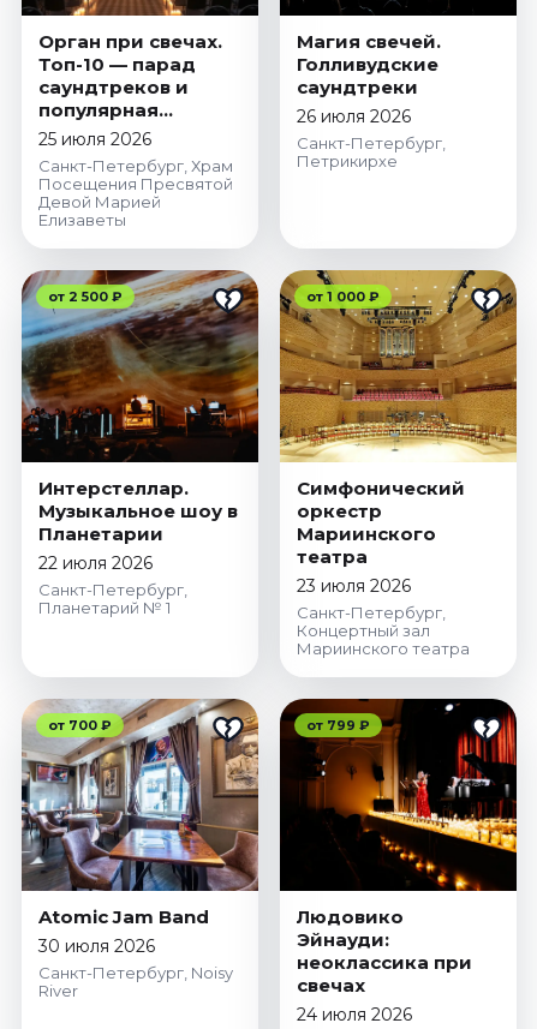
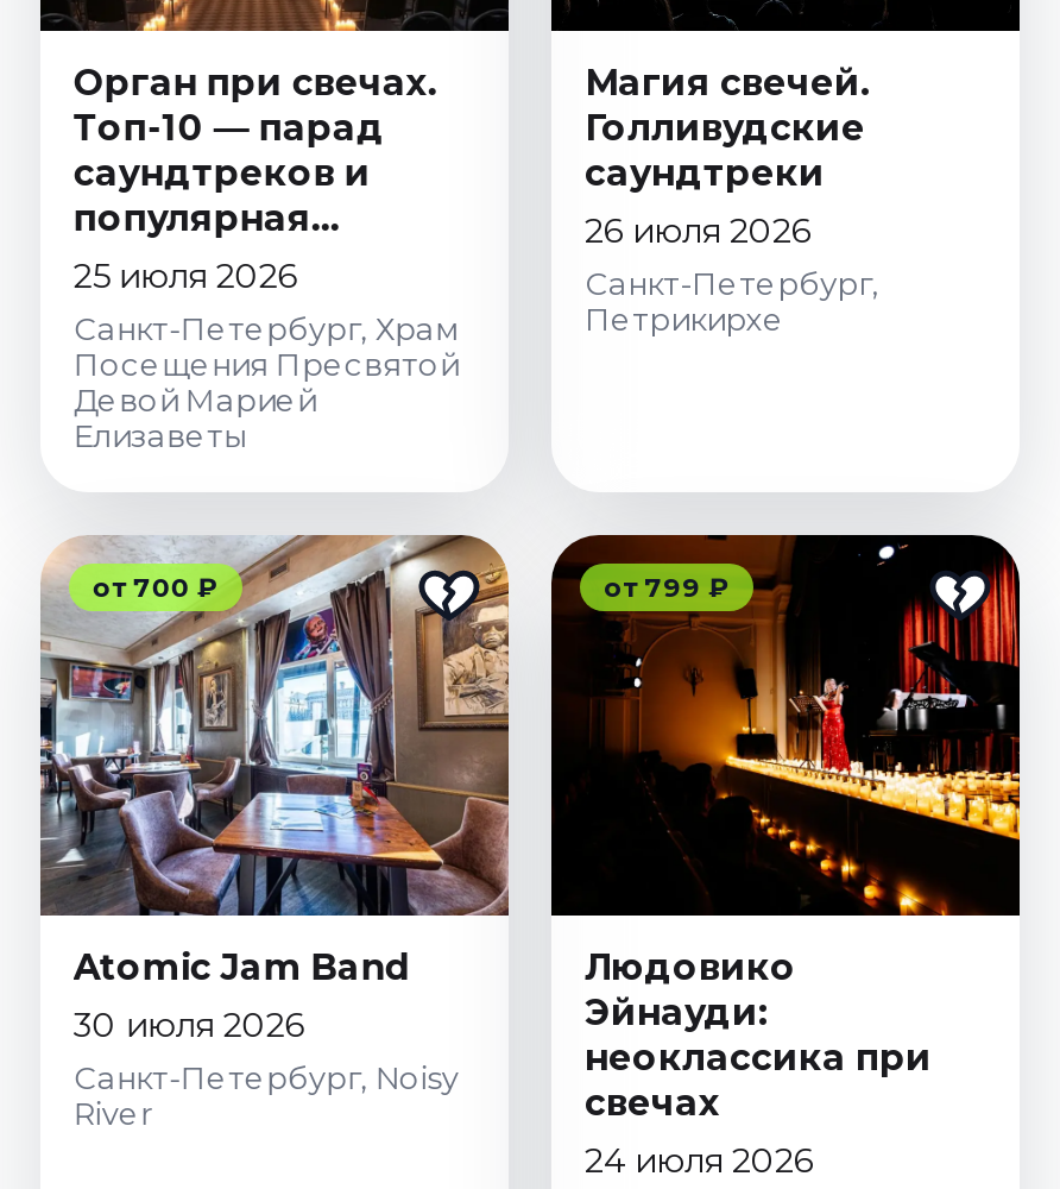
- [image]
- от 2 500 ₽

- [image]
- от 1 000 ₽

- Интерстеллар.
- Музыкальное шоу в
- Планетарии
- 22 июля 2026
- Санкт-Петербург,
- Планетарий № 1

- Симфонический
- оркестр
- Мариинского
- театра
- 23 июля 2026
- Санкт-Петербург,
- Концертный зал
- Мариинского театра
